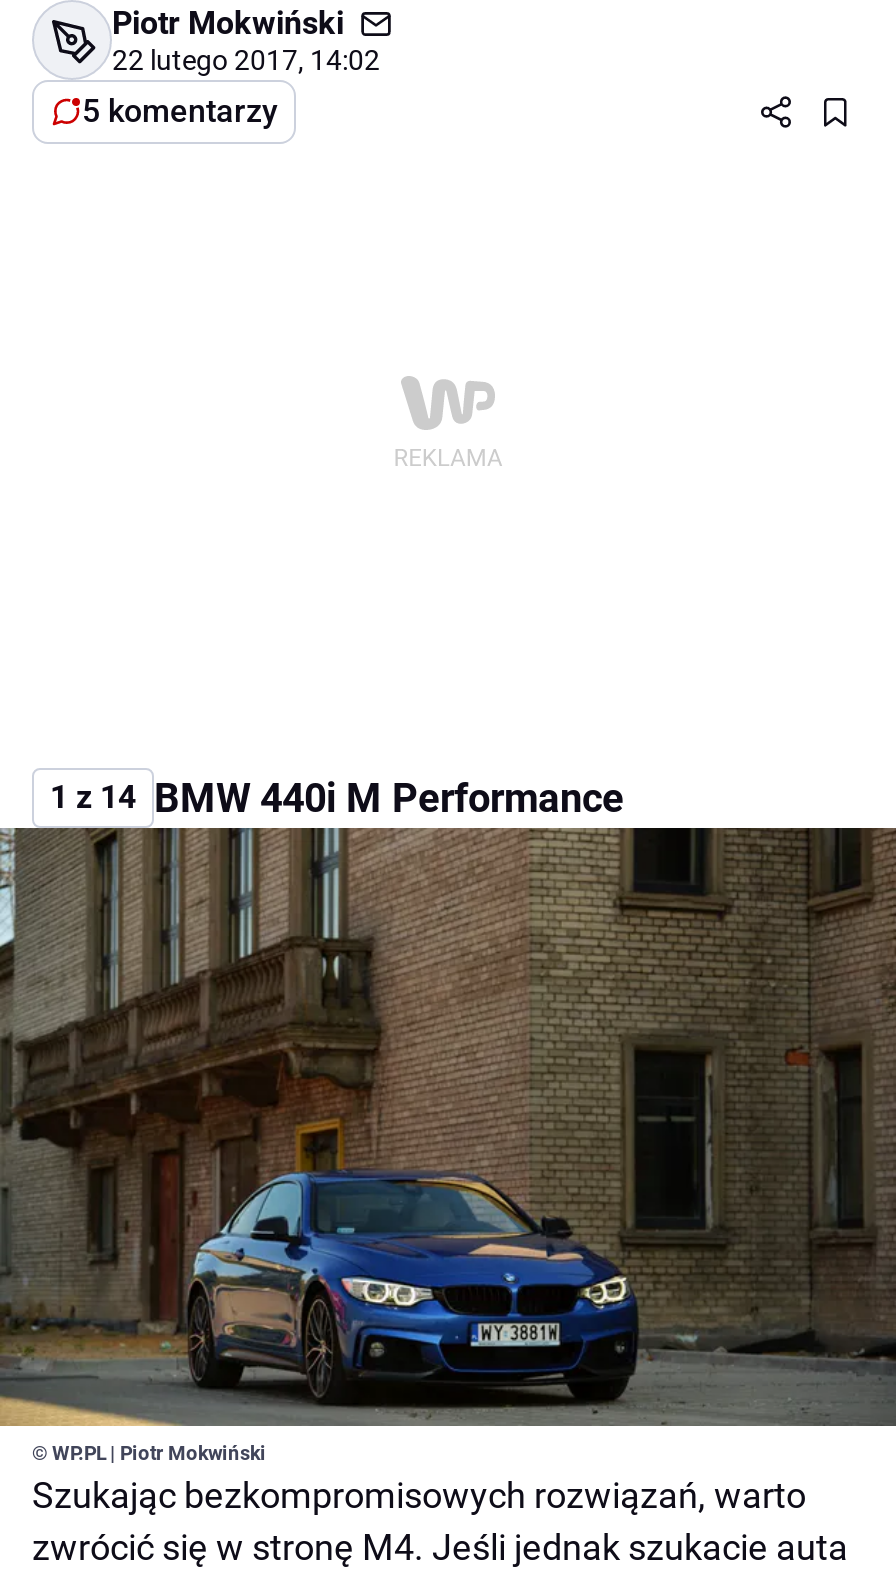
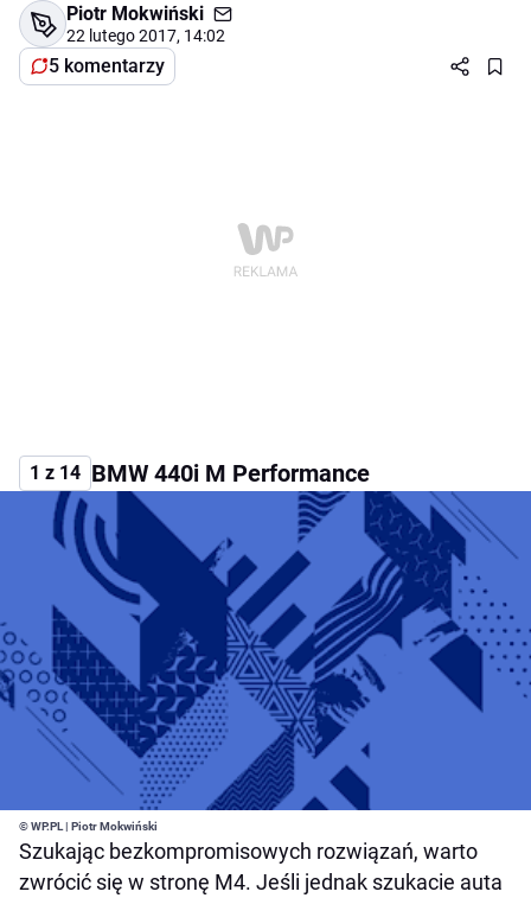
- [image]
+ [image]
